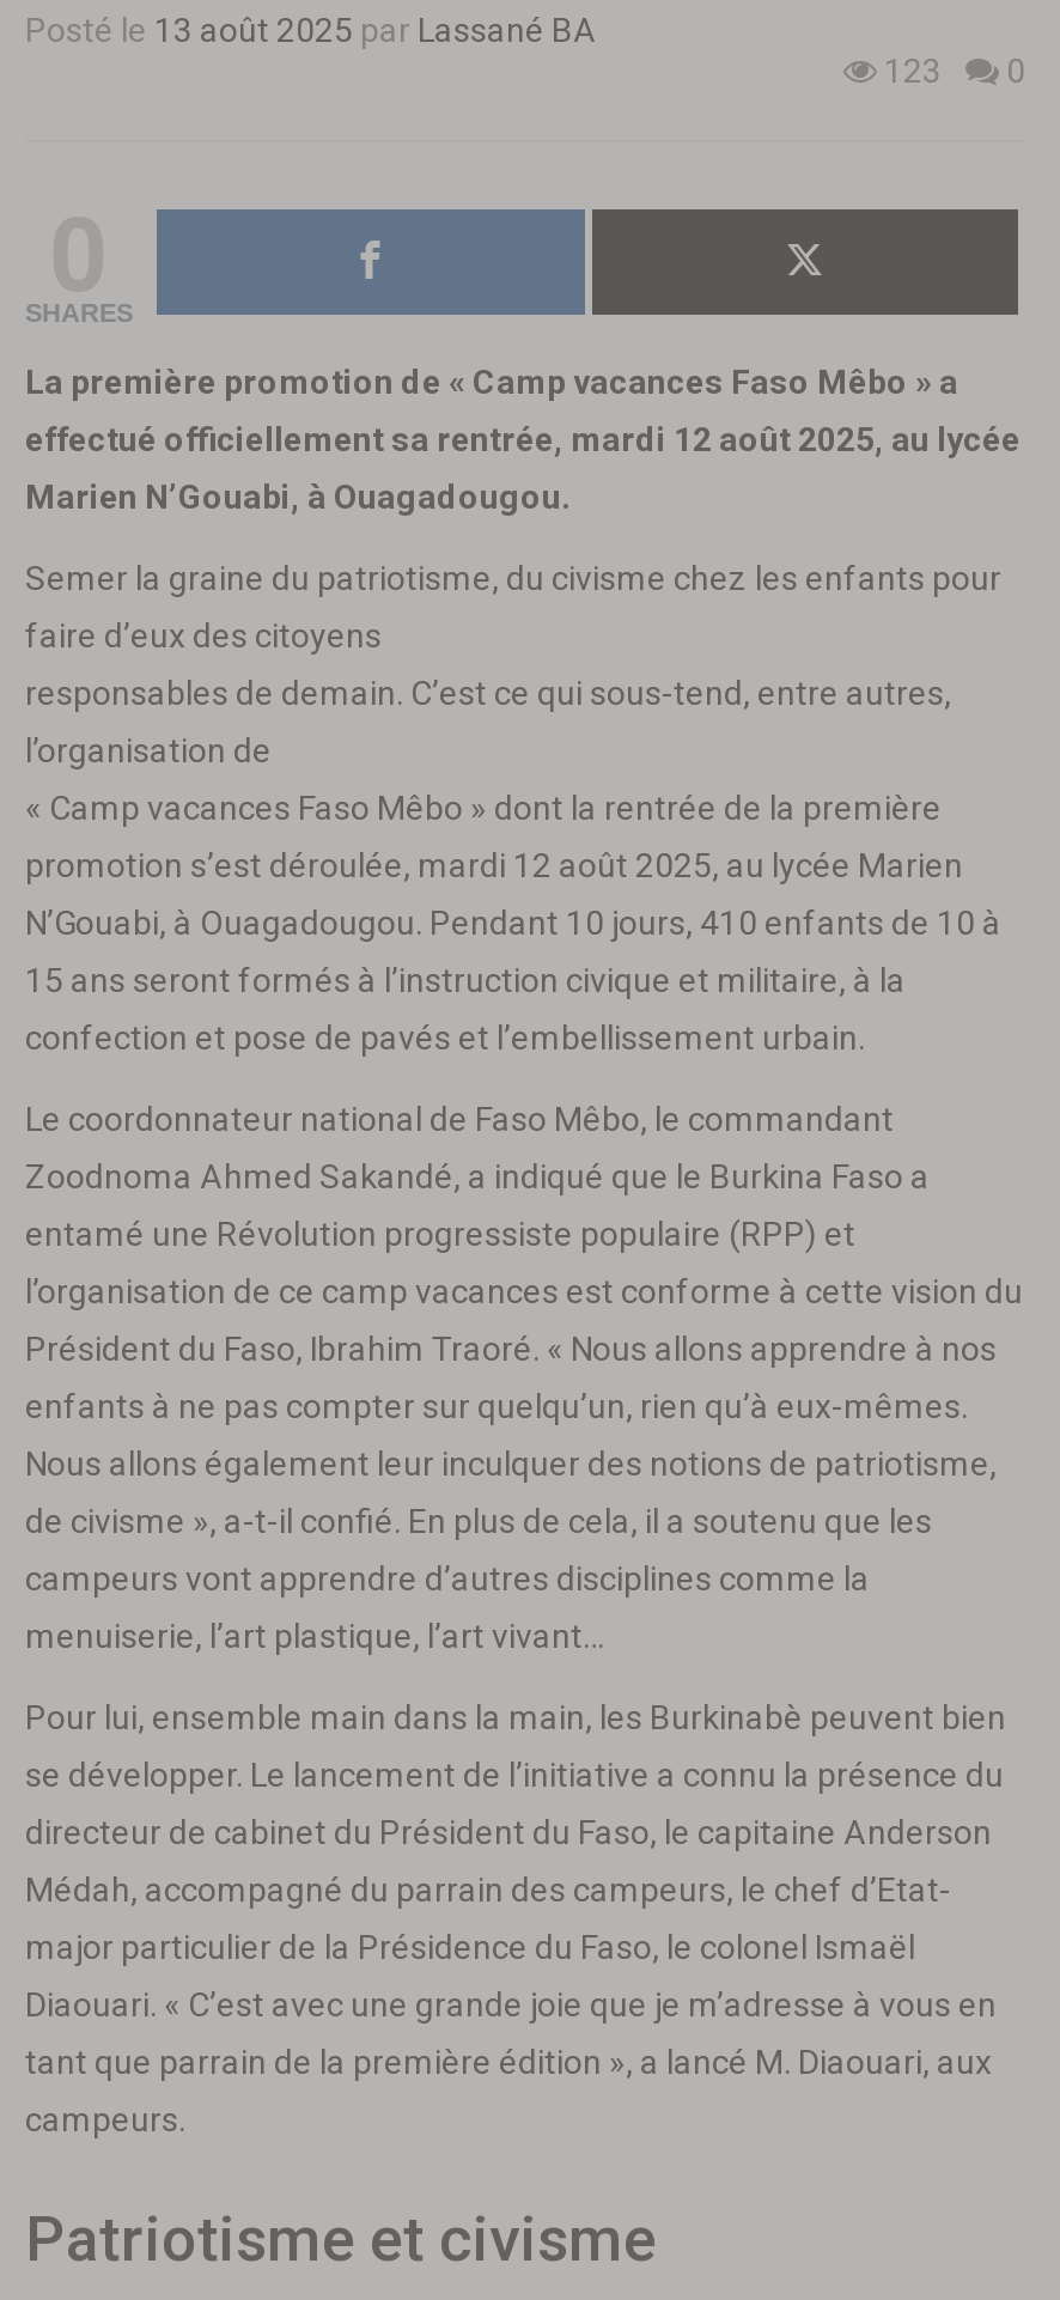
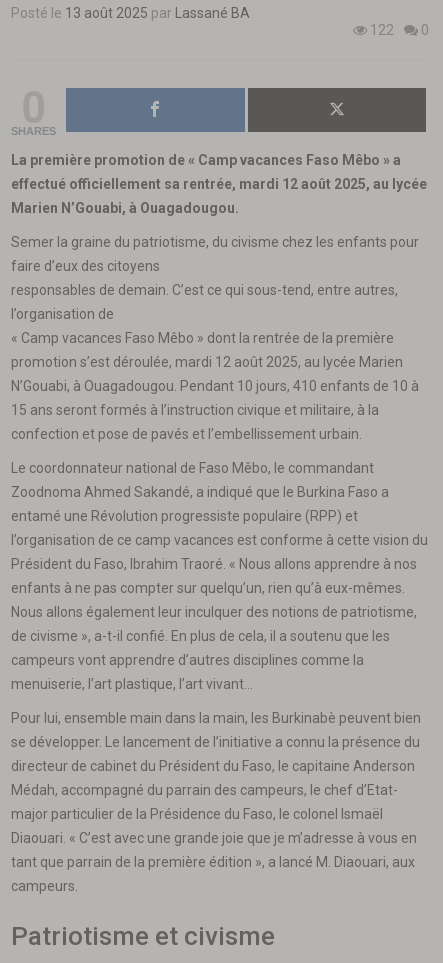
- 123 0
+ 122 0
